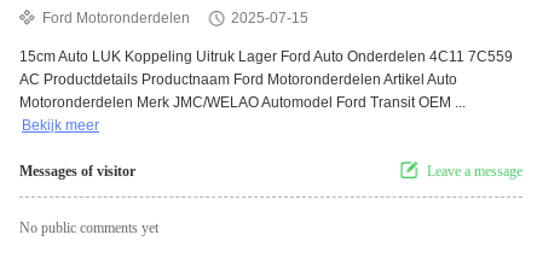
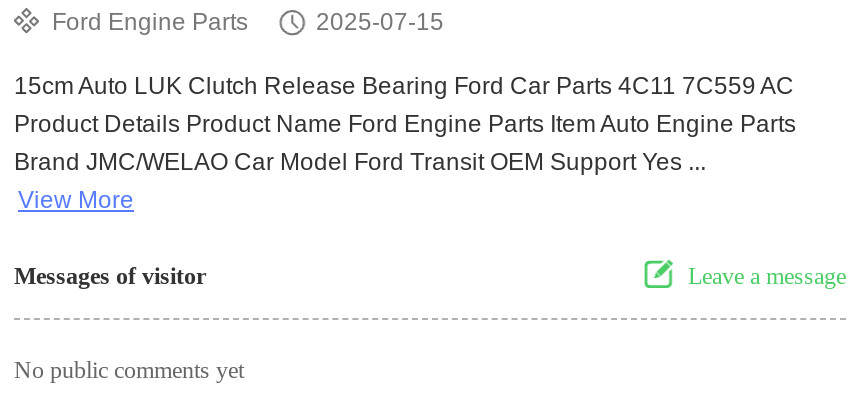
- Ford Motoronderdelen
+ Ford Engine Parts

- 15cm Auto LUK Koppeling Uitruk Lager Ford Auto Onderdelen 4C11 7C559
- AC Productdetails Productnaam Ford Motoronderdelen Artikel Auto
- Motoronderdelen Merk JMC/WELAO Automodel Ford Transit OEM ...
- Bekijk meer
+ 15cm Auto LUK Clutch Release Bearing Ford Car Parts 4C11 7C559 AC
+ Product Details Product Name Ford Engine Parts Item Auto Engine Parts
+ Brand JMC/WELAO Car Model Ford Transit OEM Support Yes ...
+ View More
